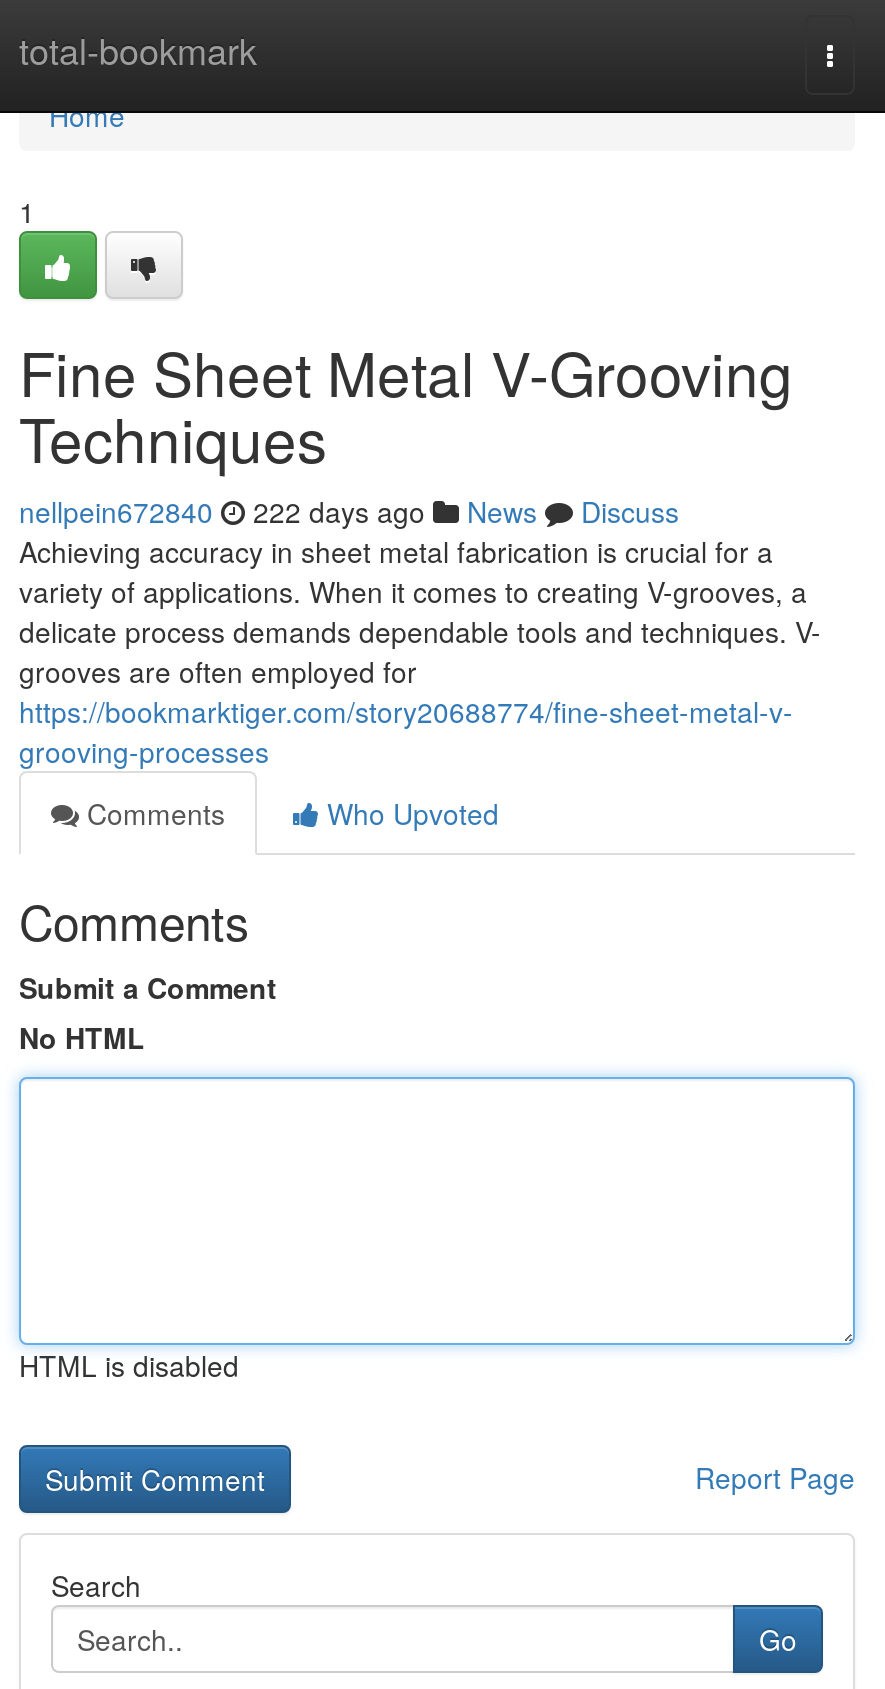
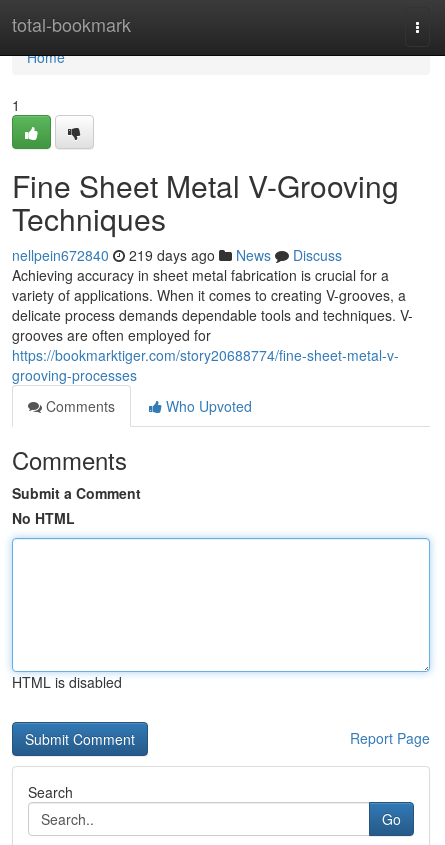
- nellpein672840 222 days ago News Discuss
+ nellpein672840 219 days ago News Discuss
